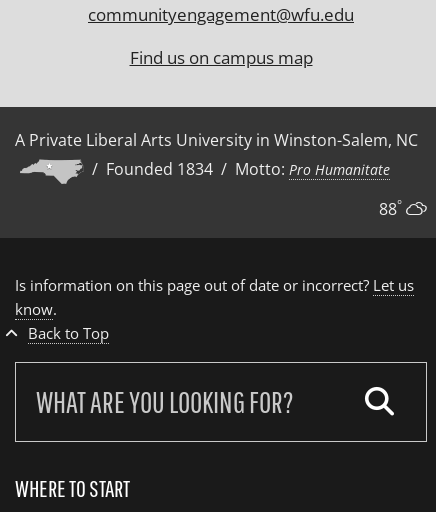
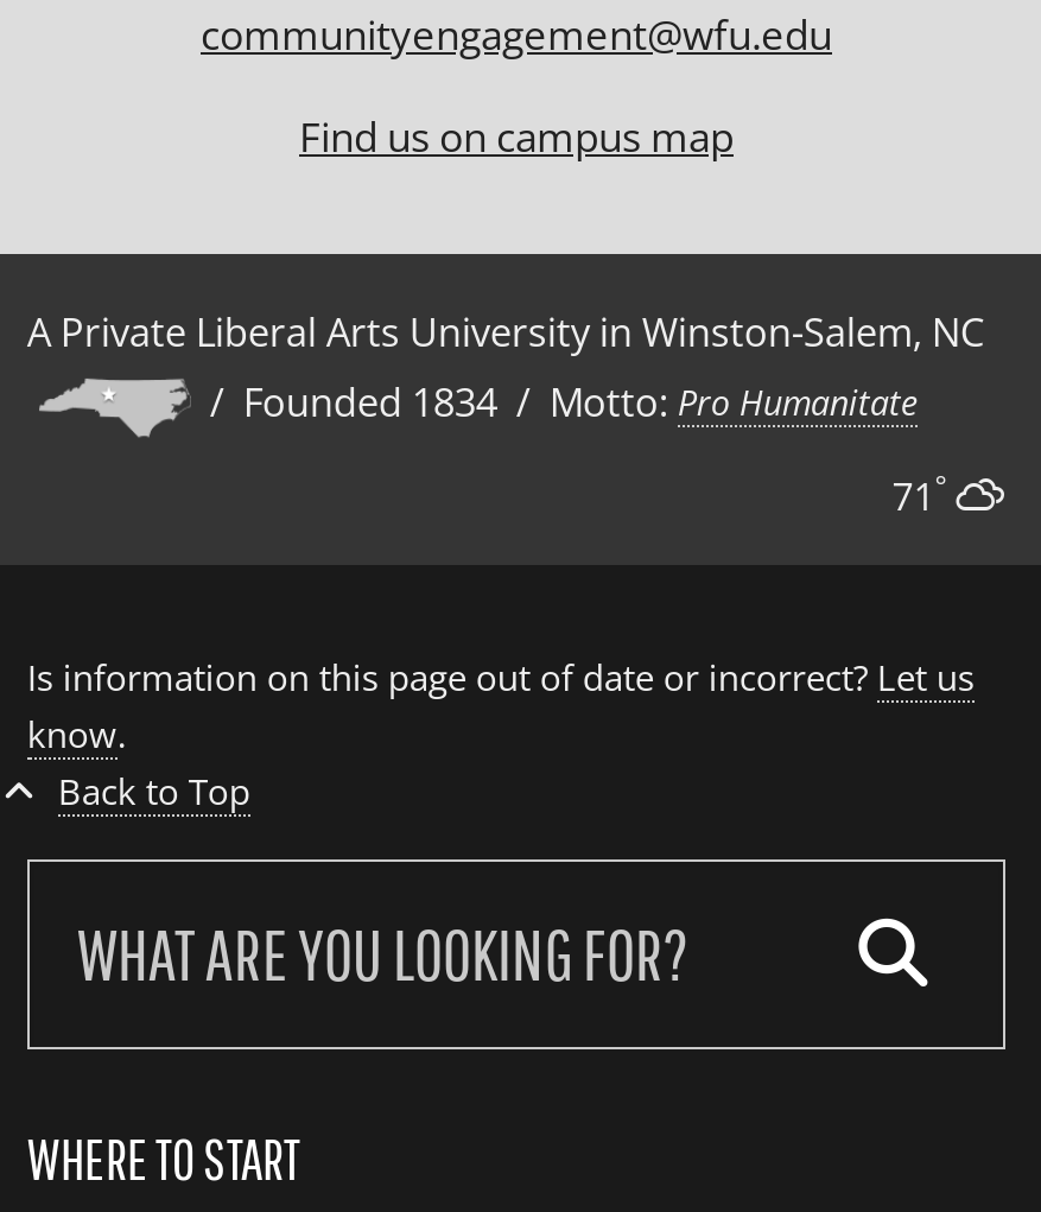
- 88°
+ 71°
